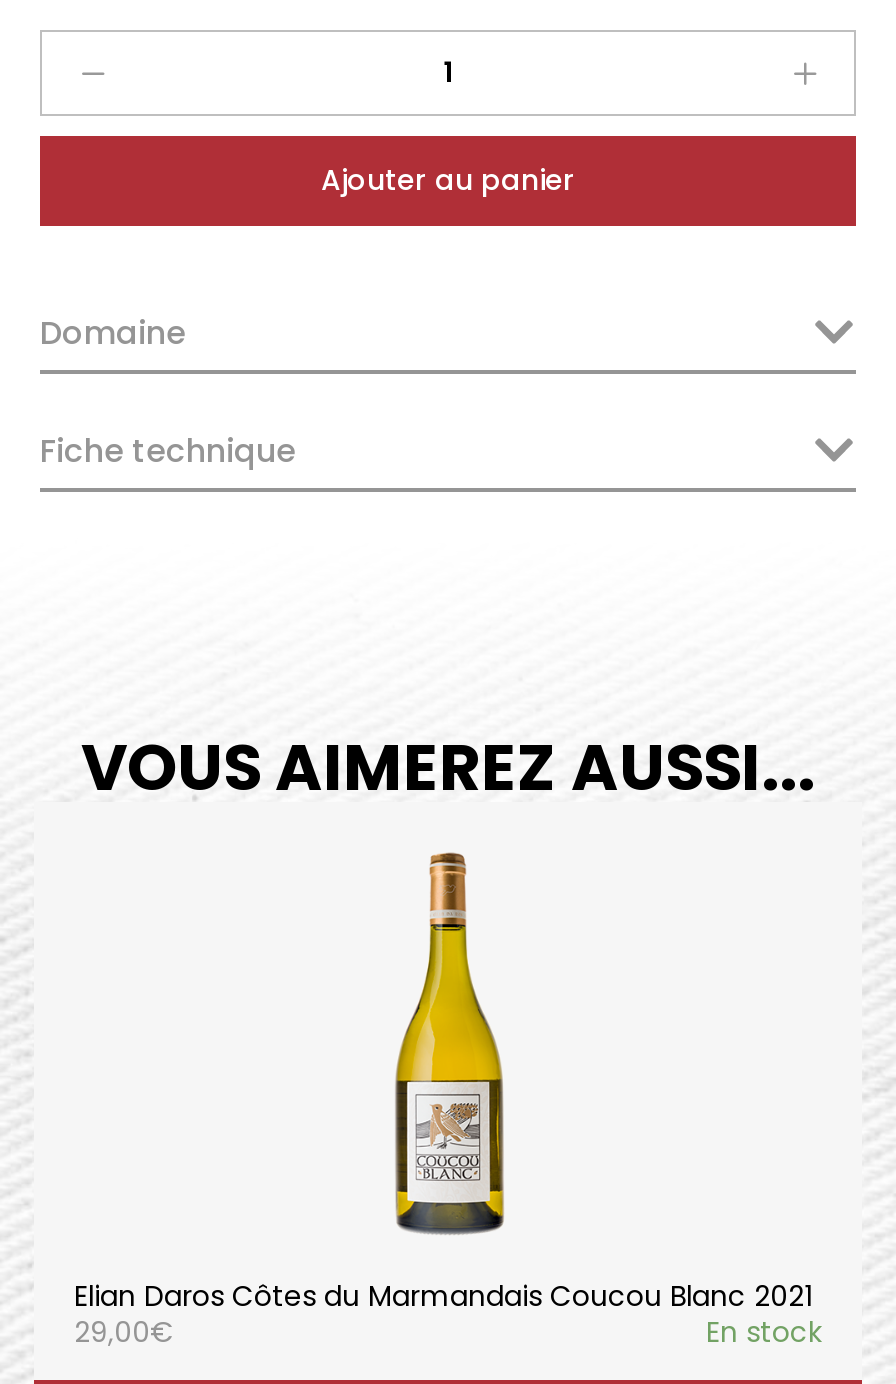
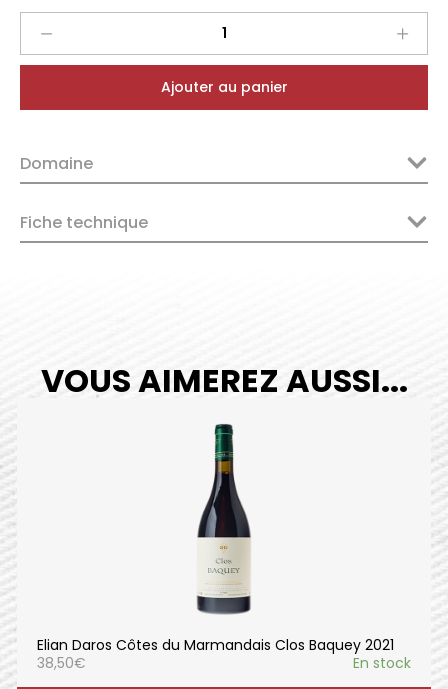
- [image]
- Elian Daros Côtes du Marmandais Coucou Blanc 2021
+ [image]
+ Elian Daros Côtes du Marmandais Clos Baquey 2021

- 29,00€
+ 38,50€
